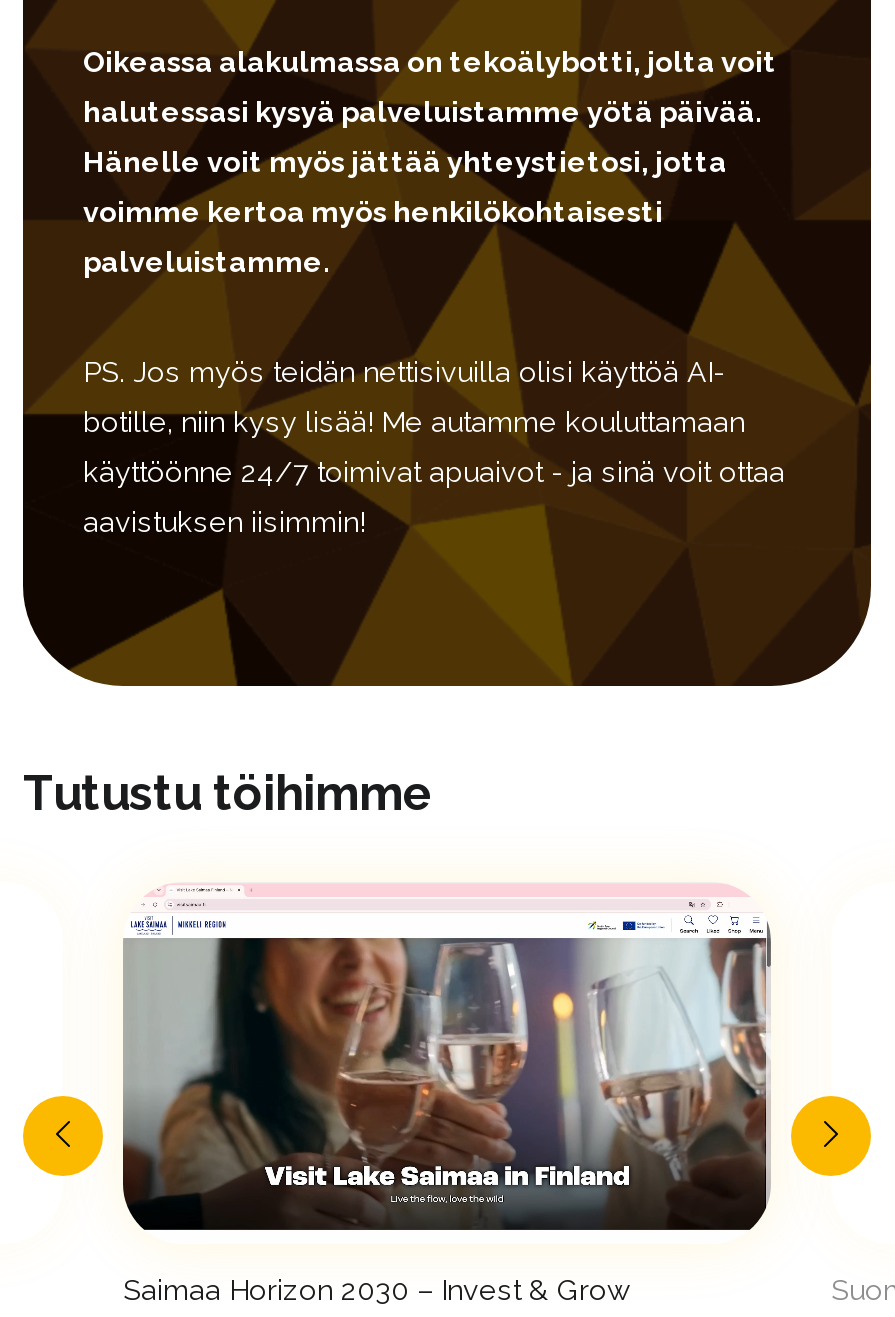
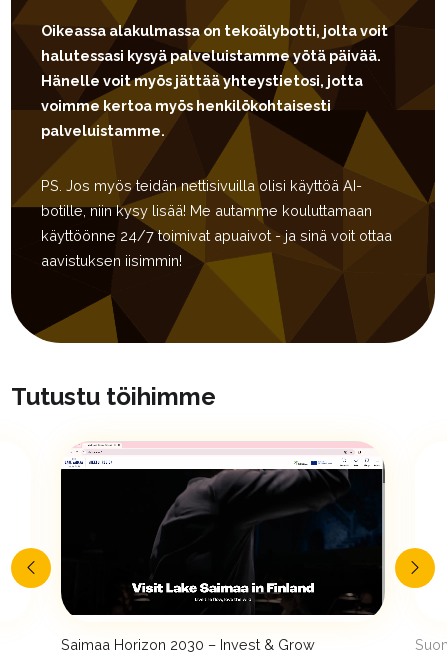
- [image]
+ [image]
